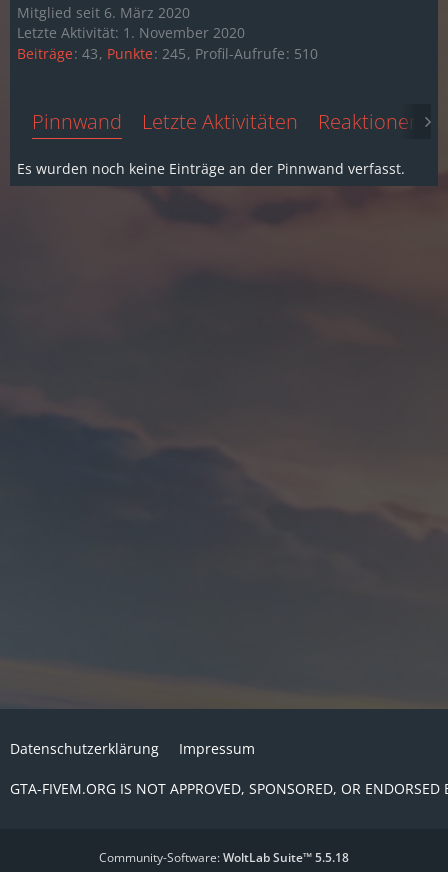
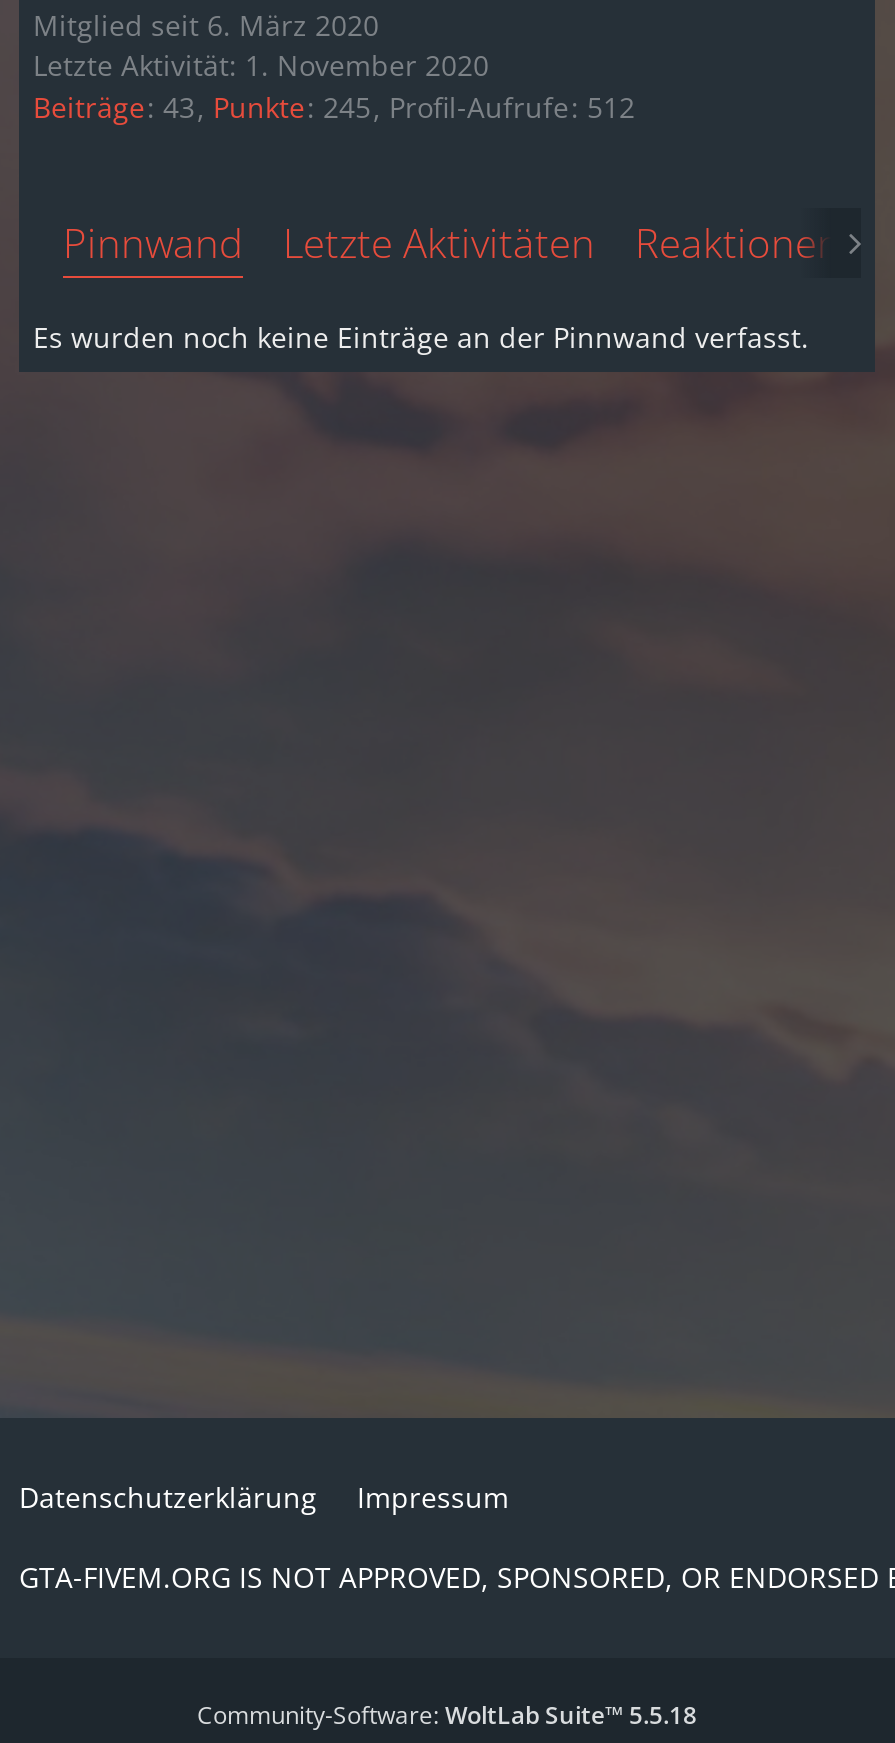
- Beiträge 43 Punkte 245 Profil-Aufrufe 510
+ Beiträge 43 Punkte 245 Profil-Aufrufe 512
